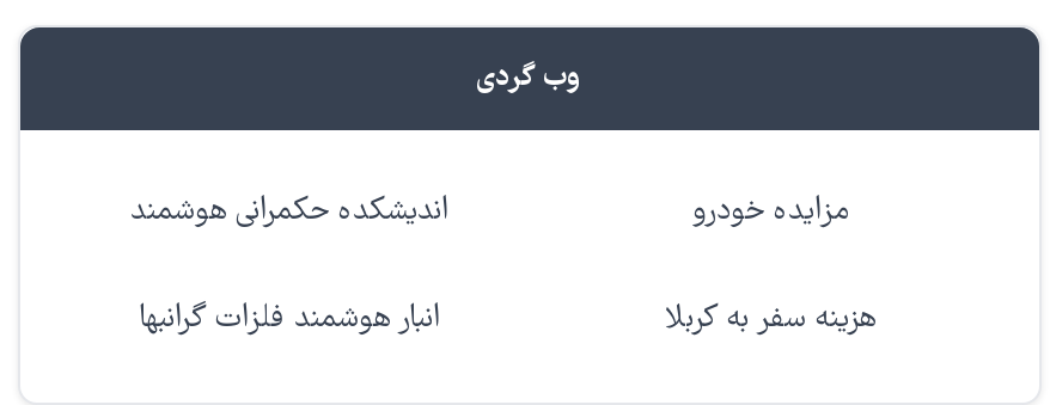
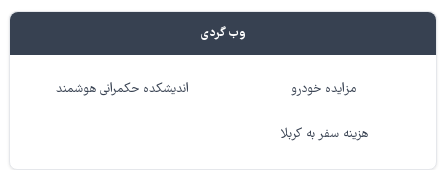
- انبار هوشمند فلزات گرانبها
